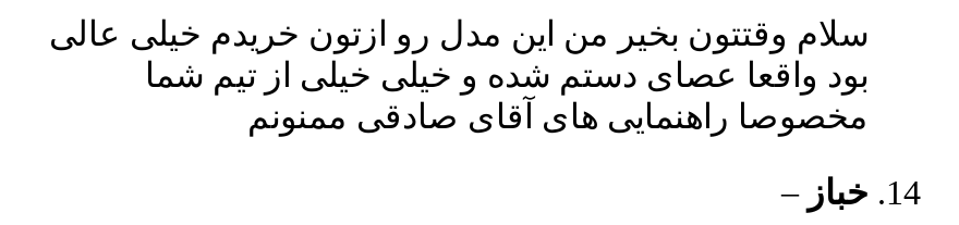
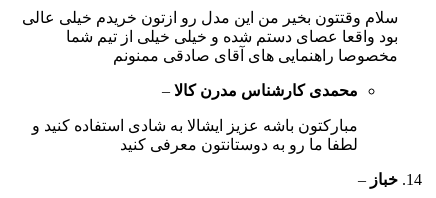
+ محمدی کارشناس مدرن کالا –
+ مبارکتون باشه عزیز ایشالا به شادی استفاده کنید و
+ لطفا ما رو به دوستانتون معرفی کنید
